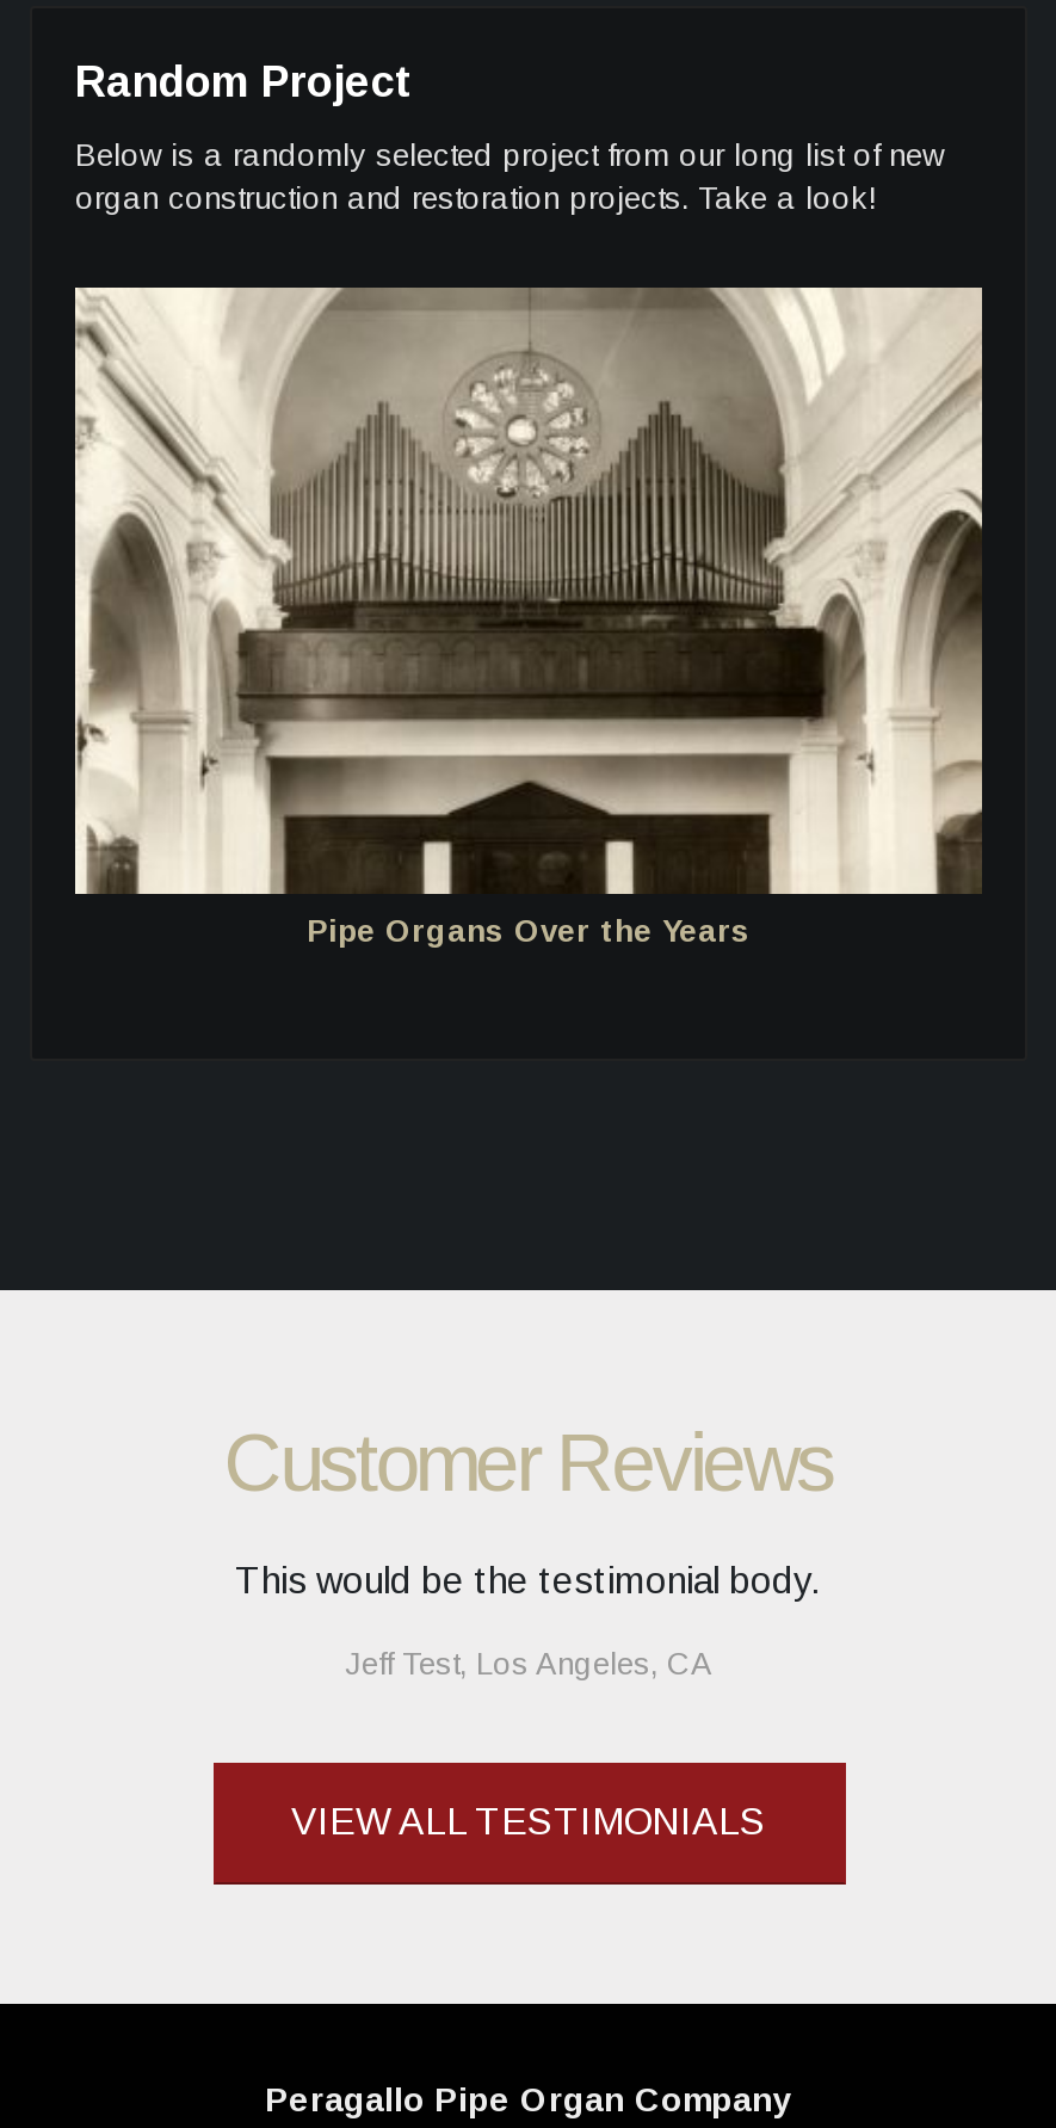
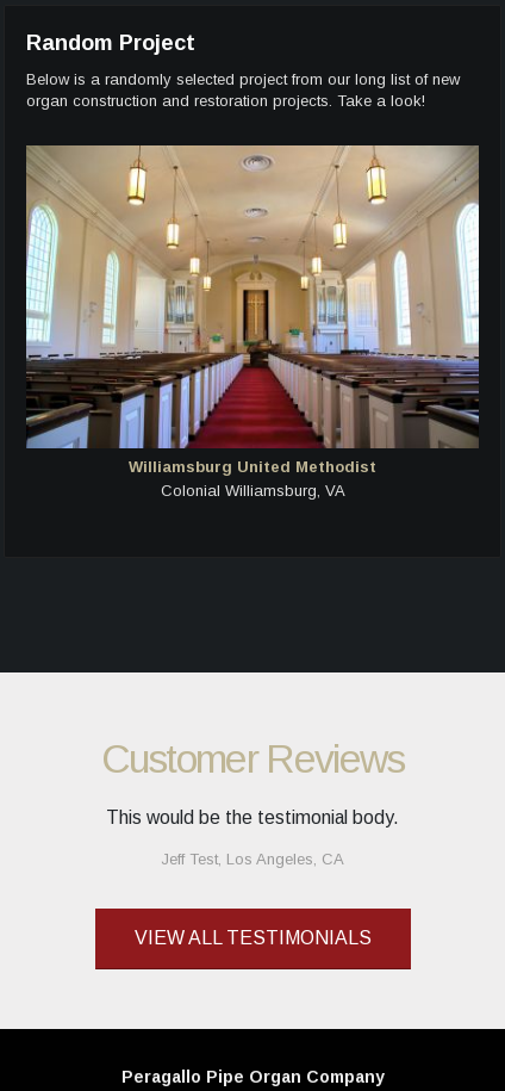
- [image]
- Pipe Organs Over the Years
+ [image]
+ Williamsburg United Methodist
+ Colonial Williamsburg, VA
